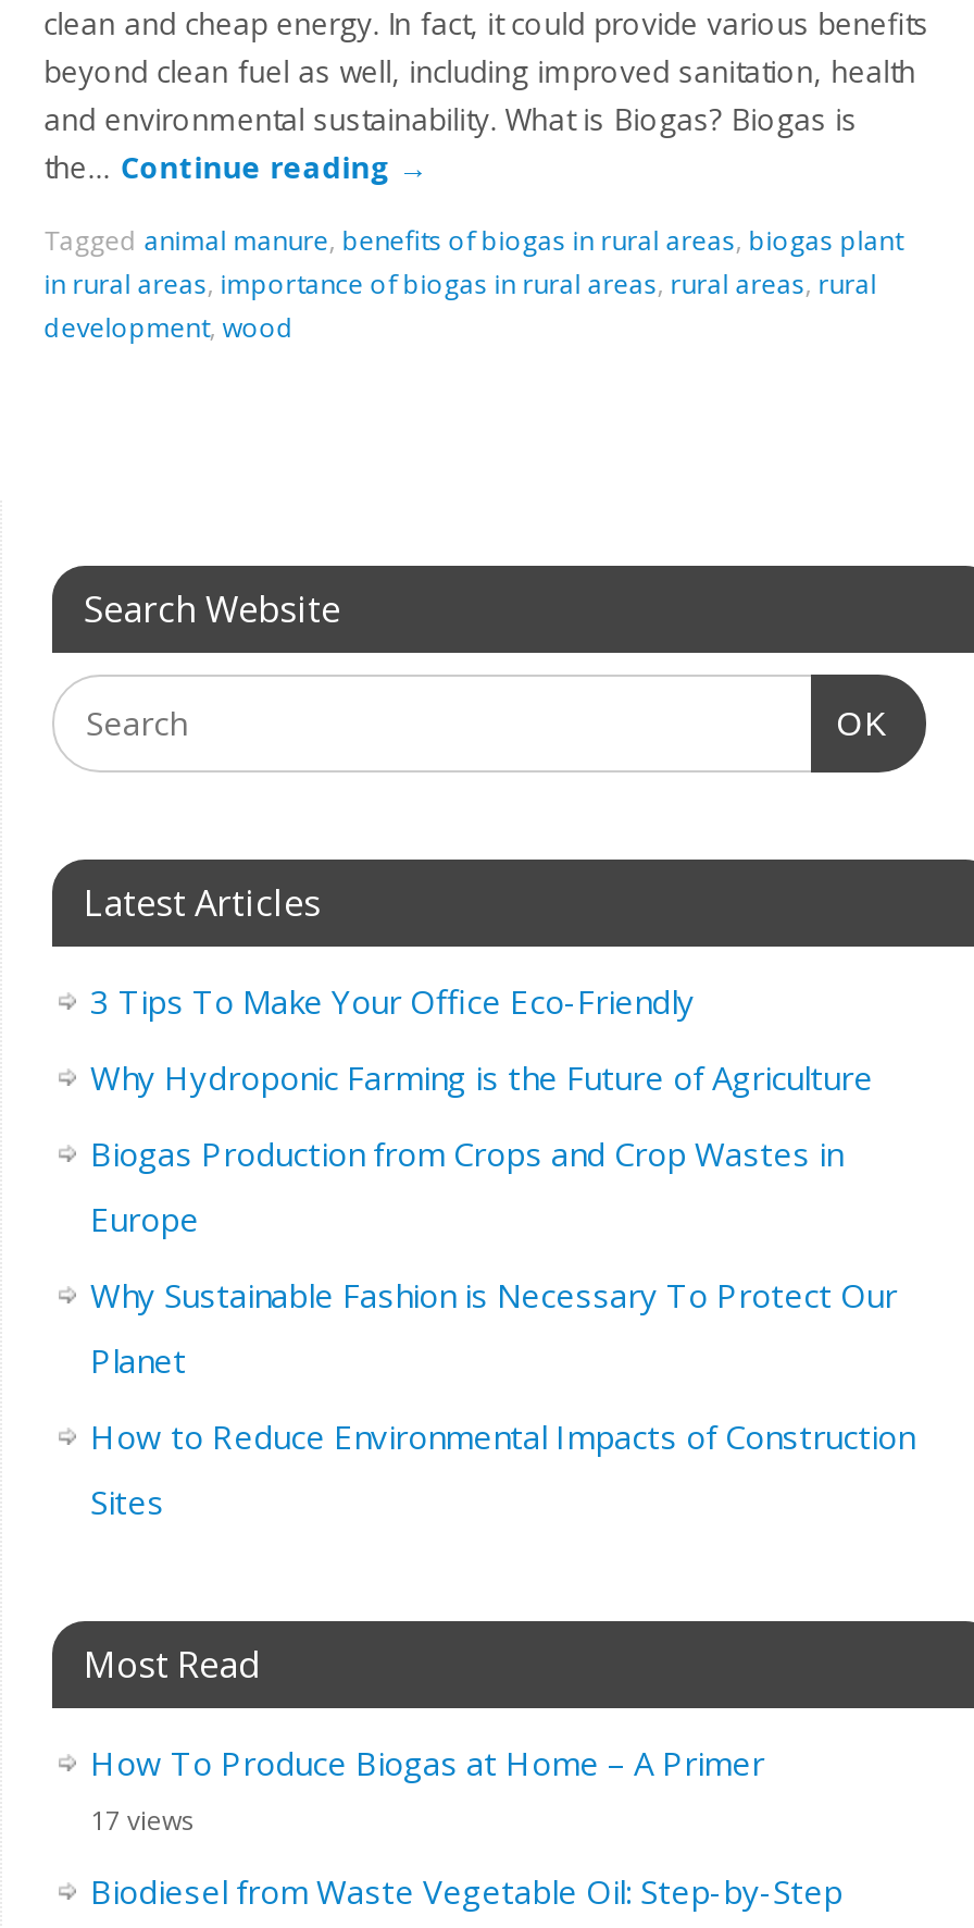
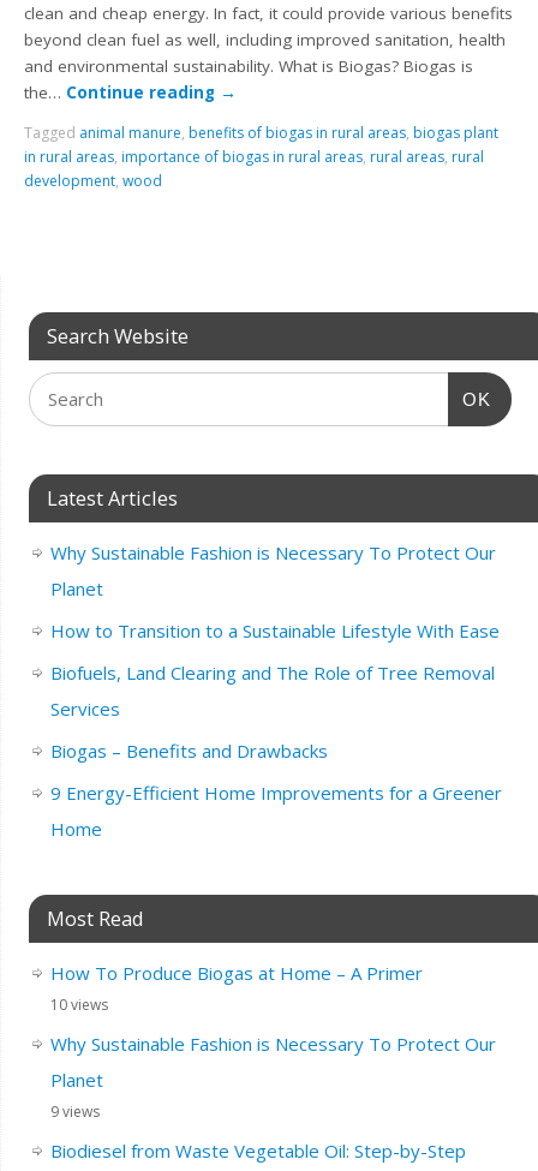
- 3 Tips To Make Your Office Eco-Friendly
- Why Hydroponic Farming is the Future of Agriculture
- Biogas Production from Crops and Crop Wastes in
- Europe

moved up: Why Sustainable Fashion is Necessary To Protect Our | Planet

- How to Reduce Environmental Impacts of Construction
- Sites
+ How to Transition to a Sustainable Lifestyle With Ease
+ Biofuels, Land Clearing and The Role of Tree Removal
+ Services
+ Biogas – Benefits and Drawbacks
+ 9 Energy-Efficient Home Improvements for a Greener
+ Home

- 17 views
+ 10 views
+ Why Sustainable Fashion is Necessary To Protect Our
+ Planet
+ 9 views
